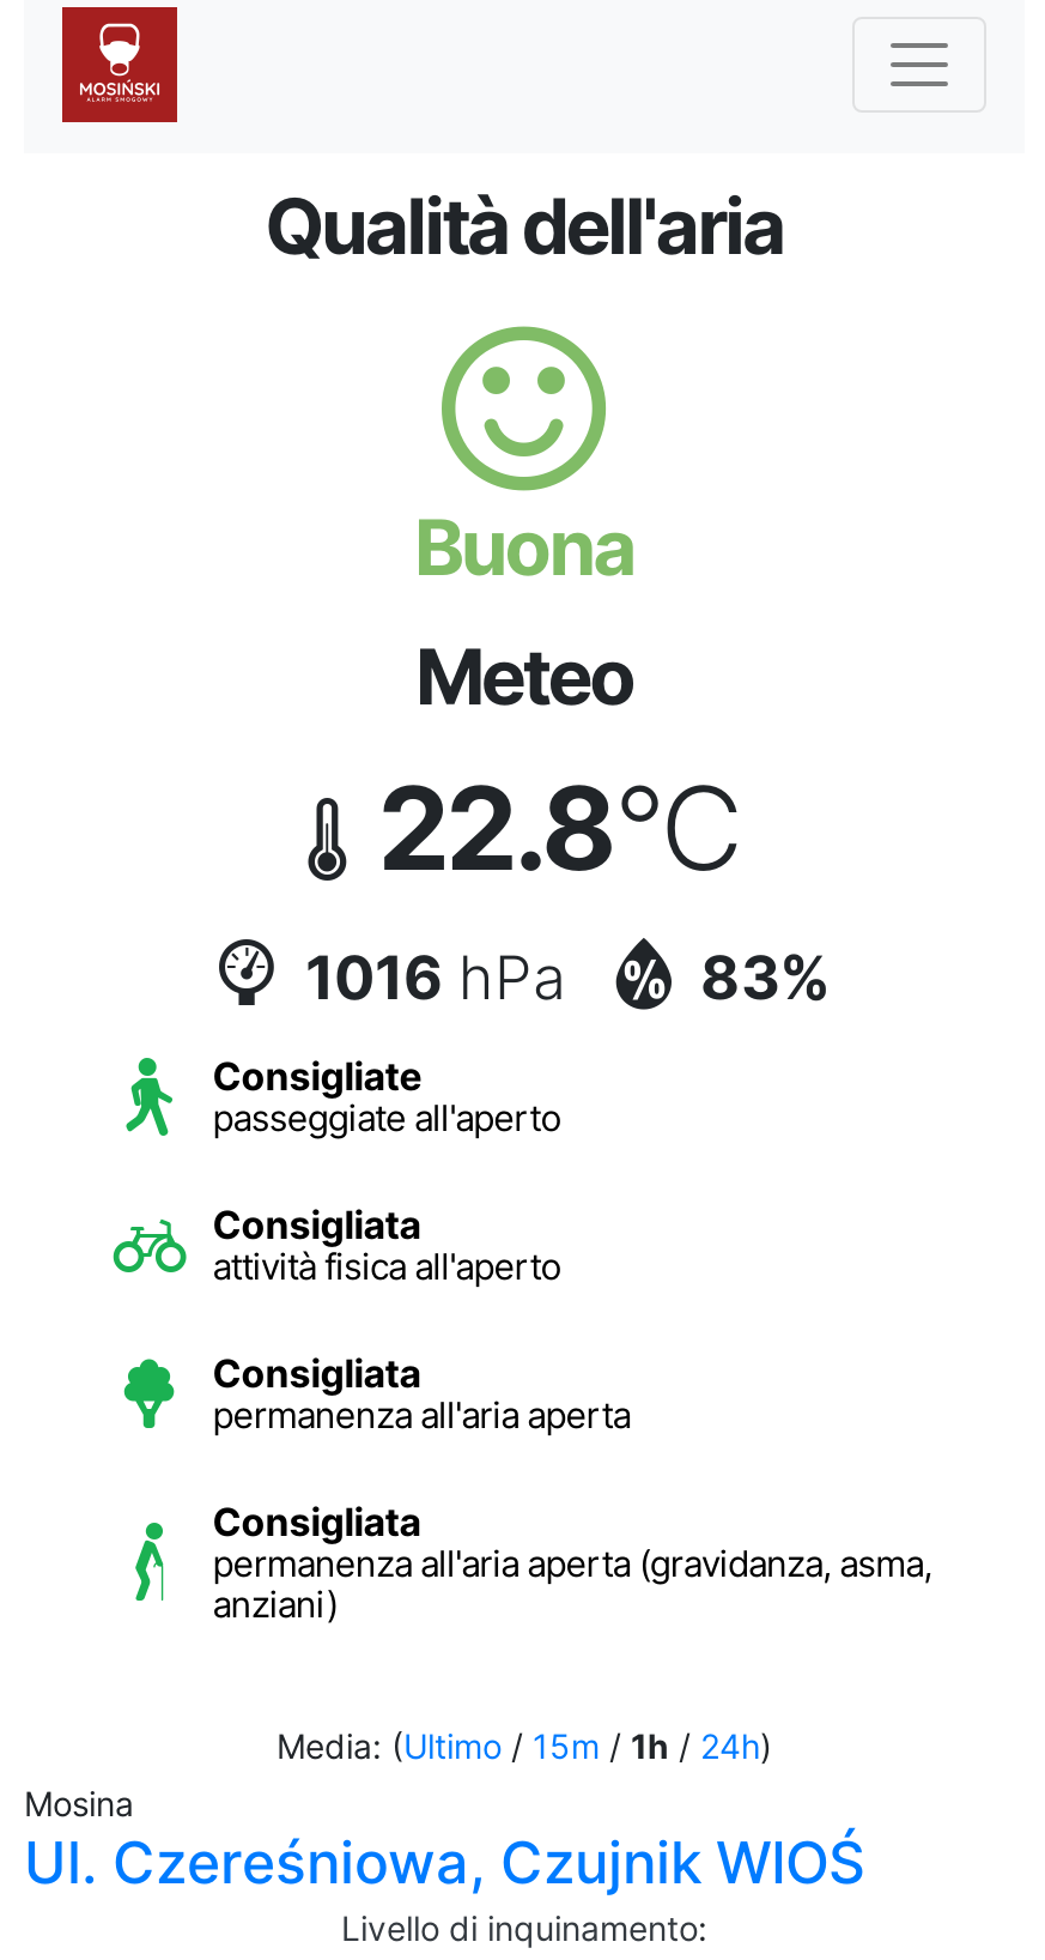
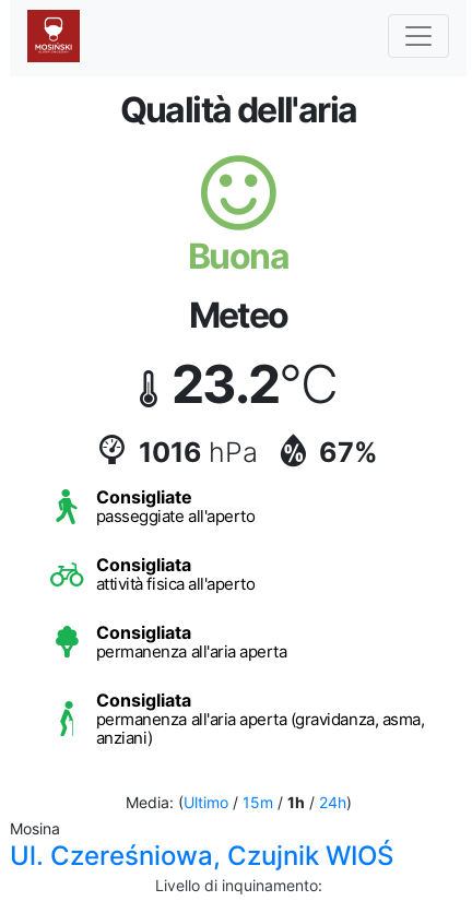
- 22.8°C
+ 23.2°C

- 1016 hPa 83%
+ 1016 hPa 67%
